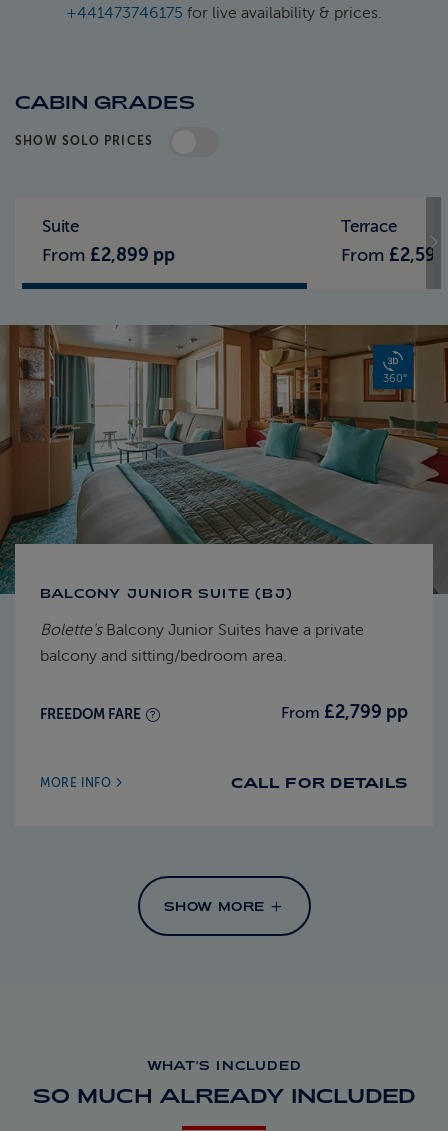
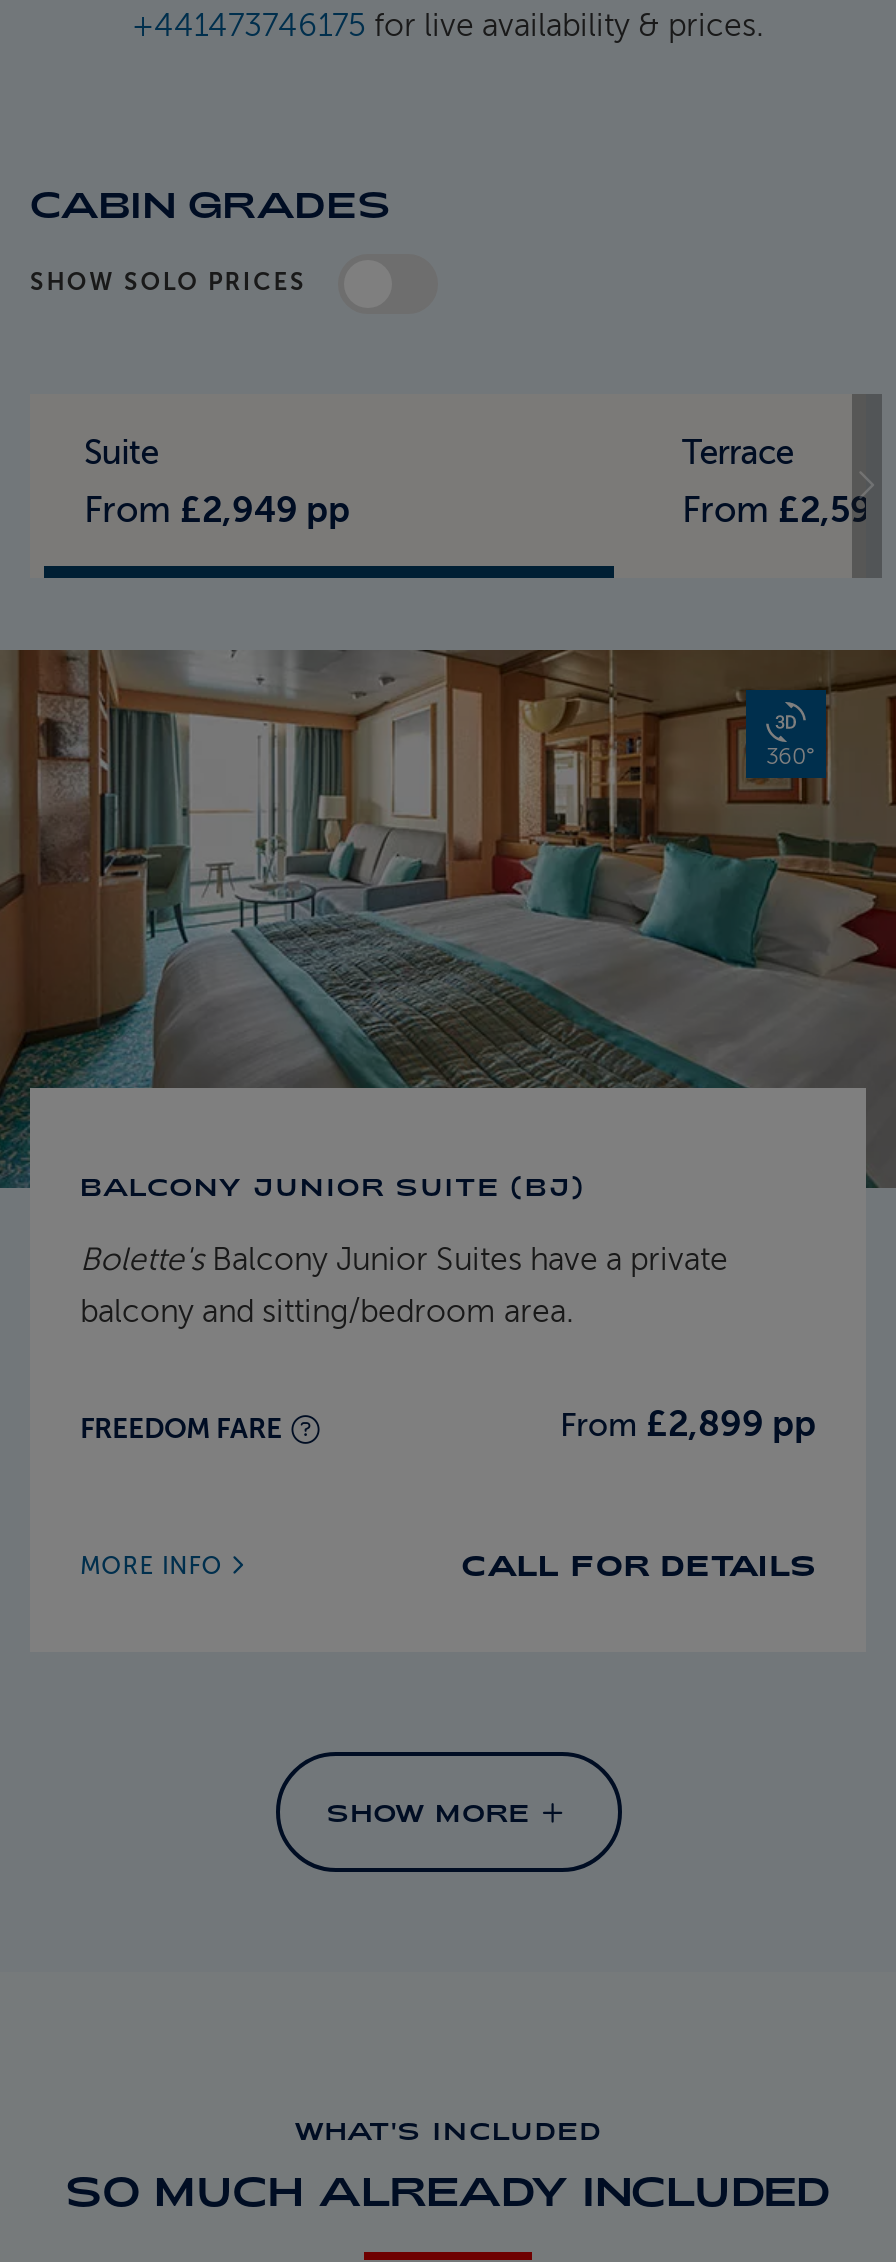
- From £2,899 pp
+ From £2,949 pp

- From £2,799 pp
+ From £2,899 pp
